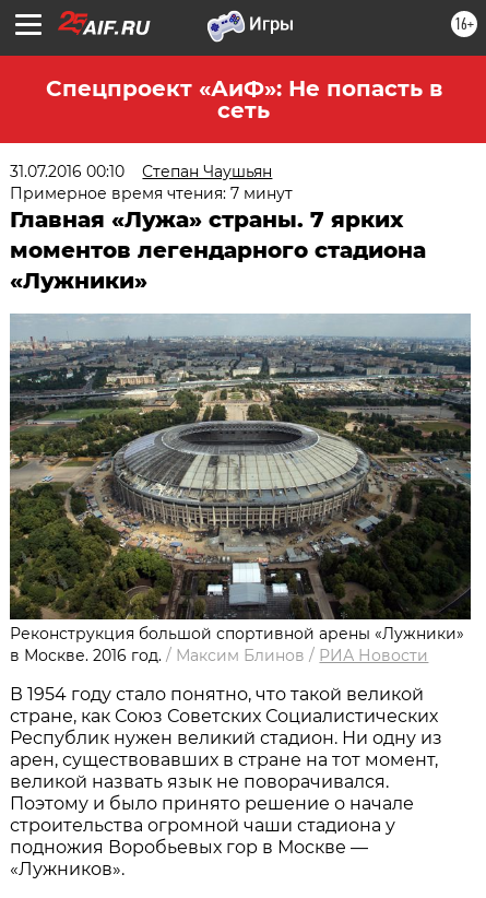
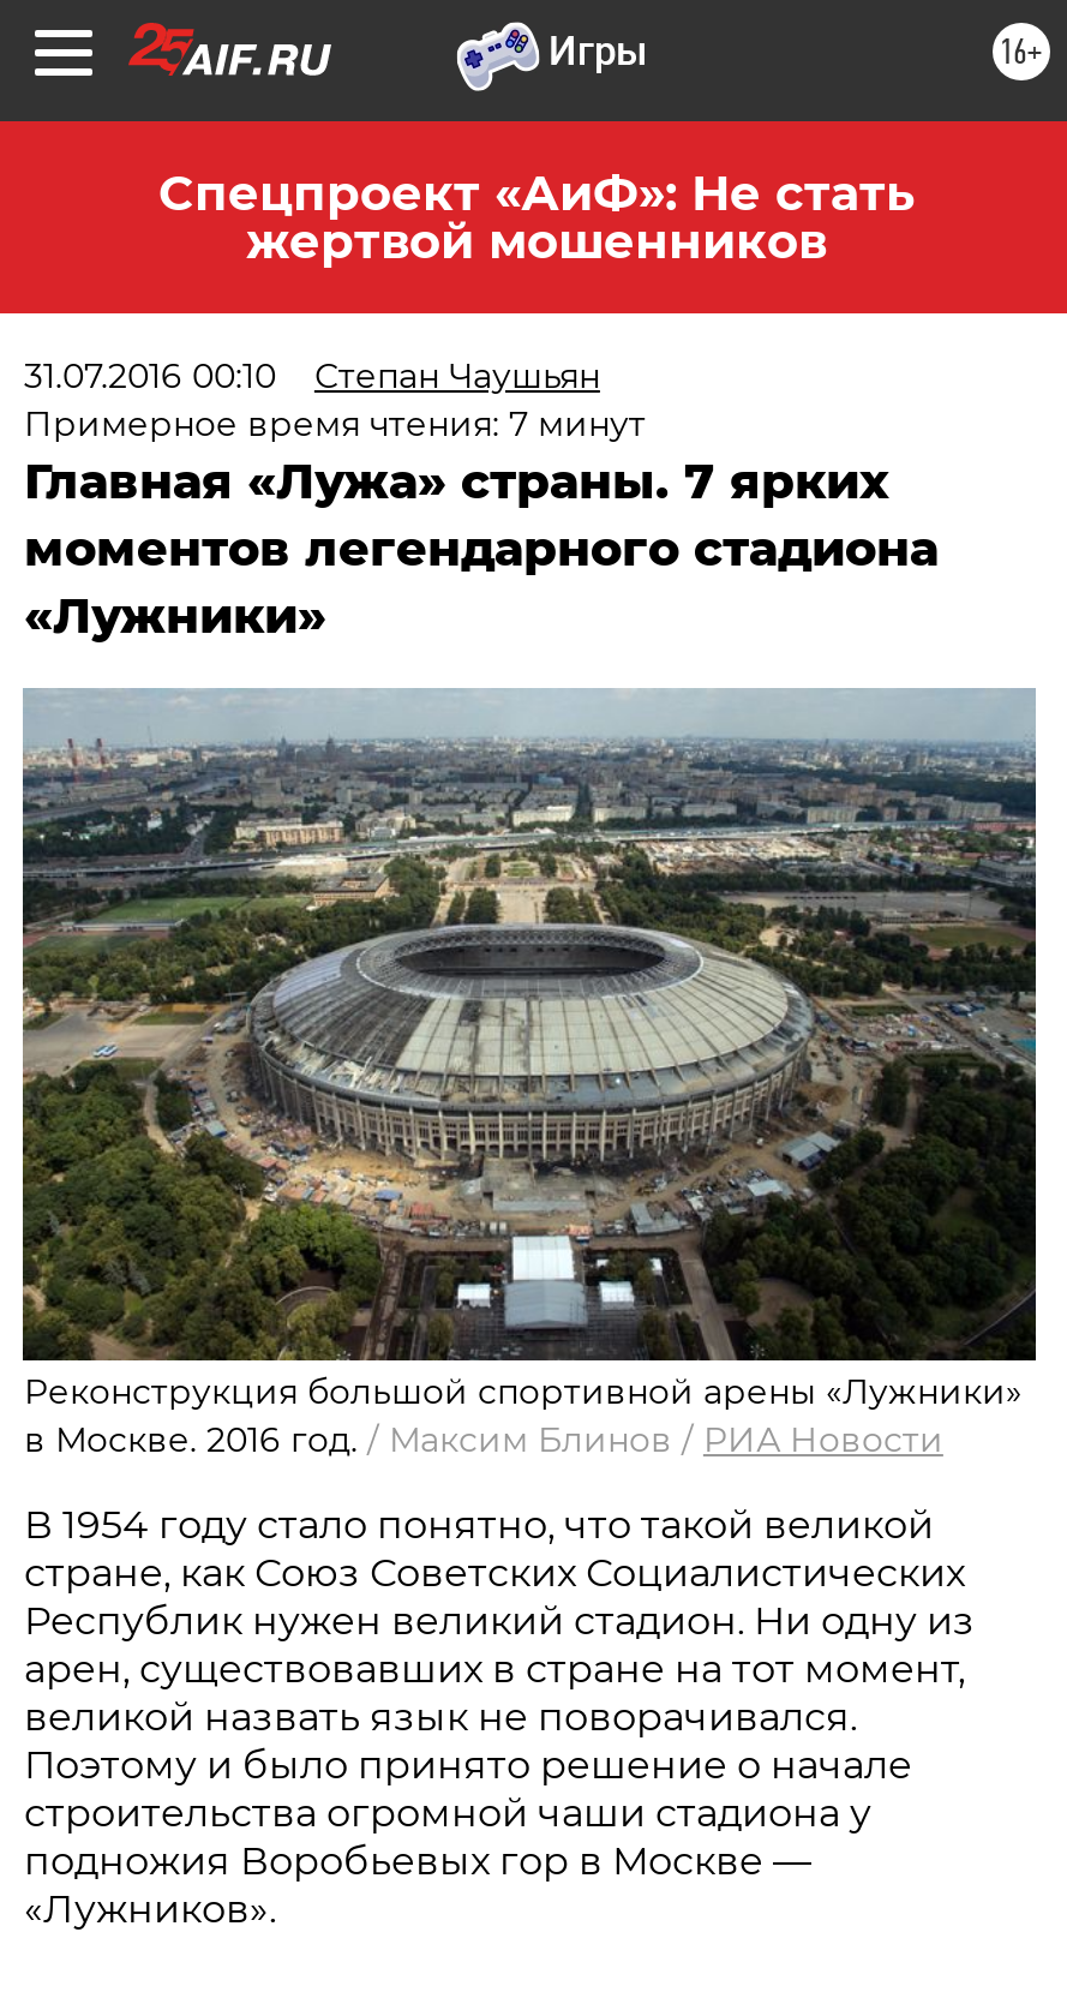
- Спецпроект «АиФ»: Не попасть в
- сеть
+ Спецпроект «АиФ»: Не стать
+ жертвой мошенников
